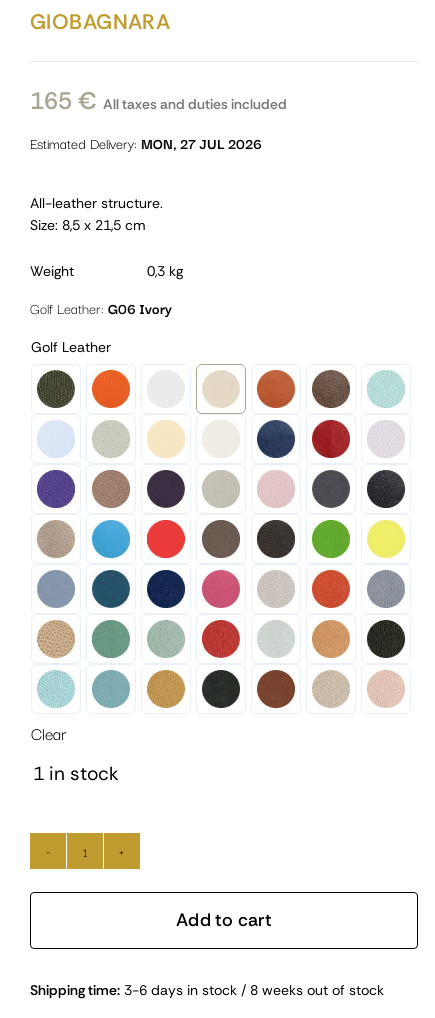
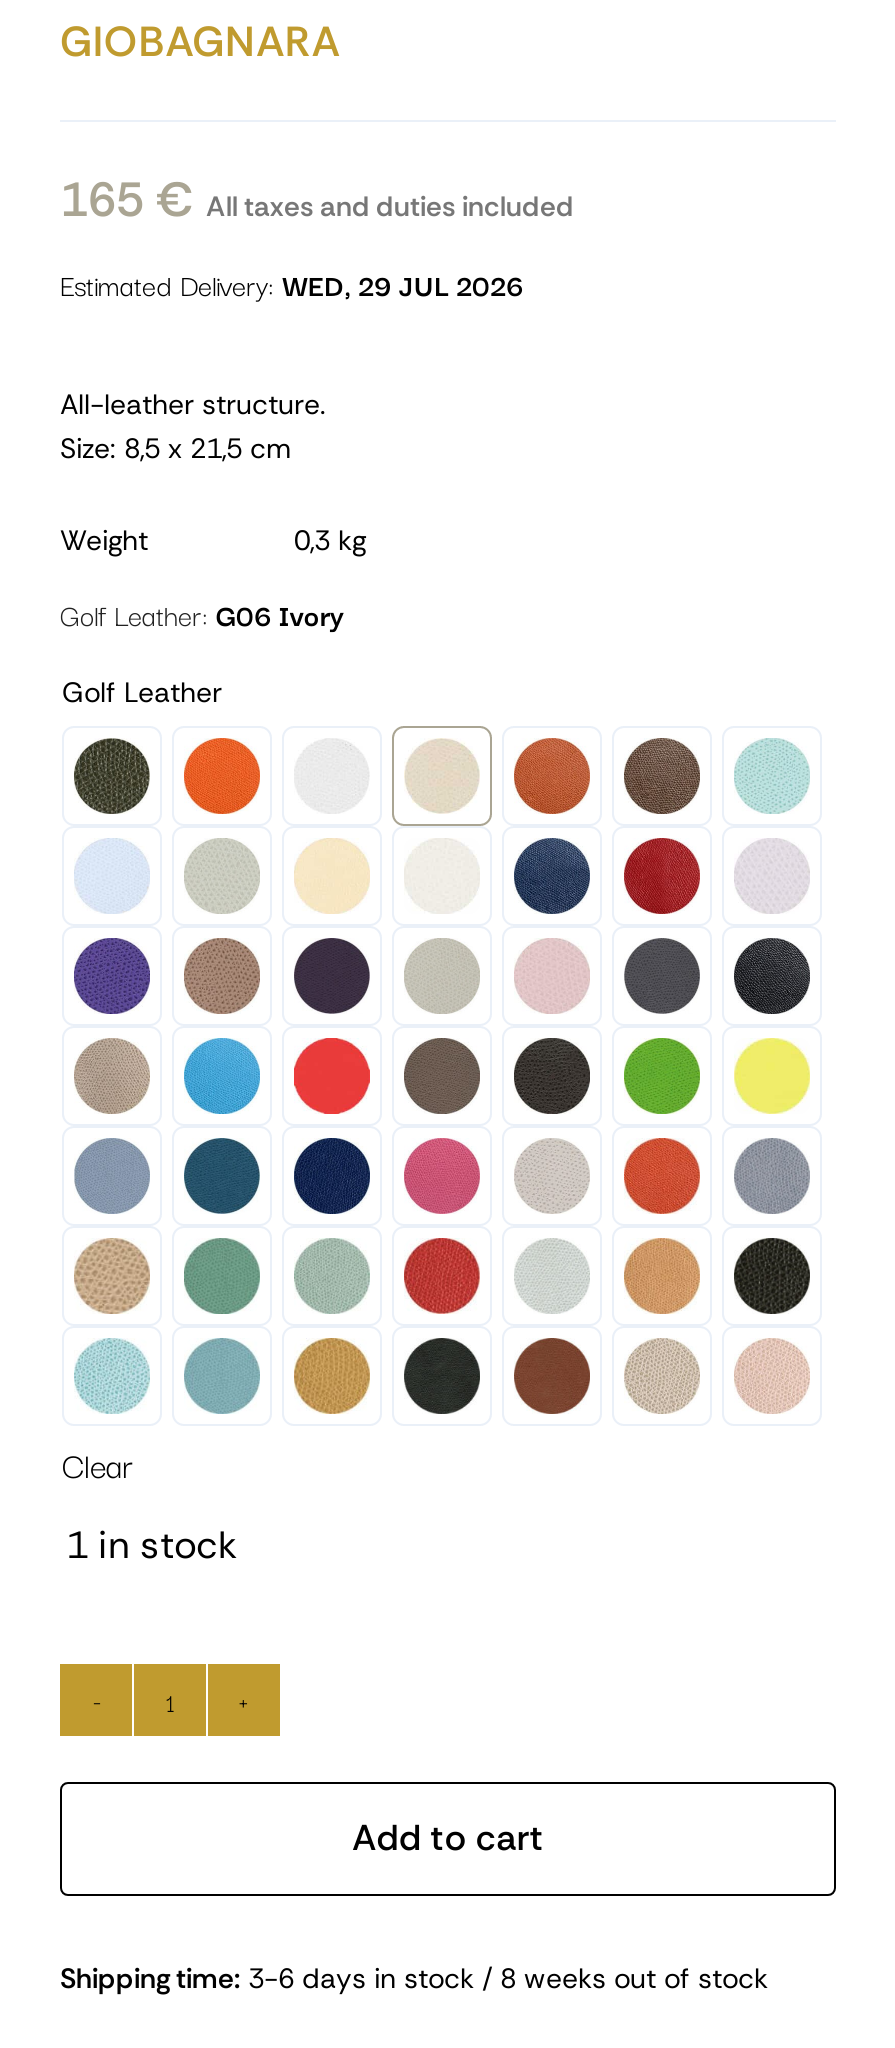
- Estimated Delivery: MON, 27 JUL 2026
+ Estimated Delivery: WED, 29 JUL 2026
